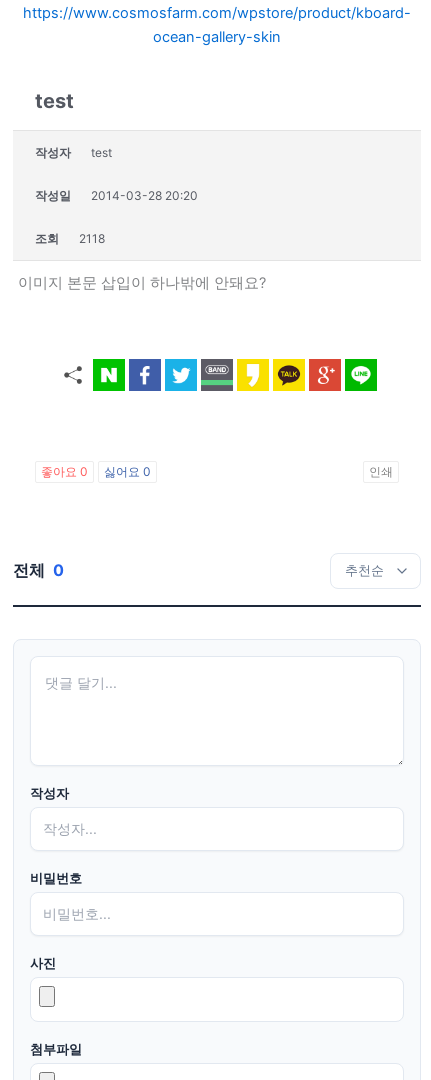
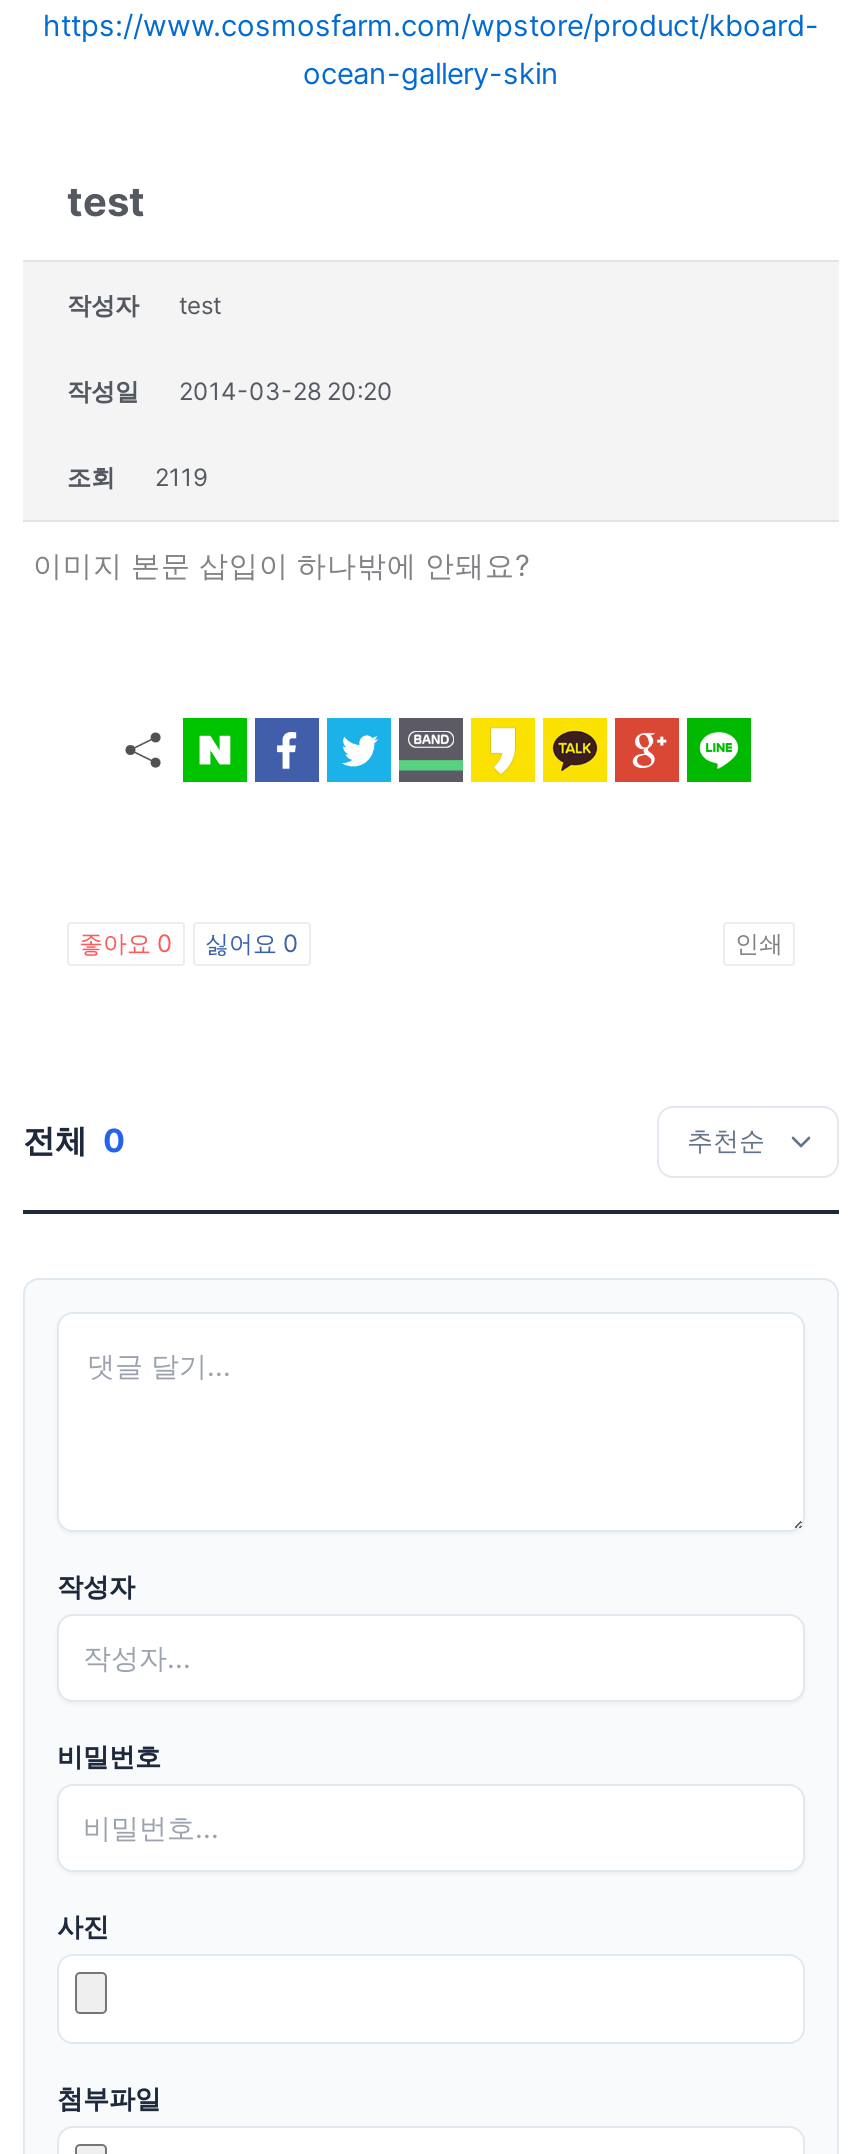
- 조회 2118
+ 조회 2119
